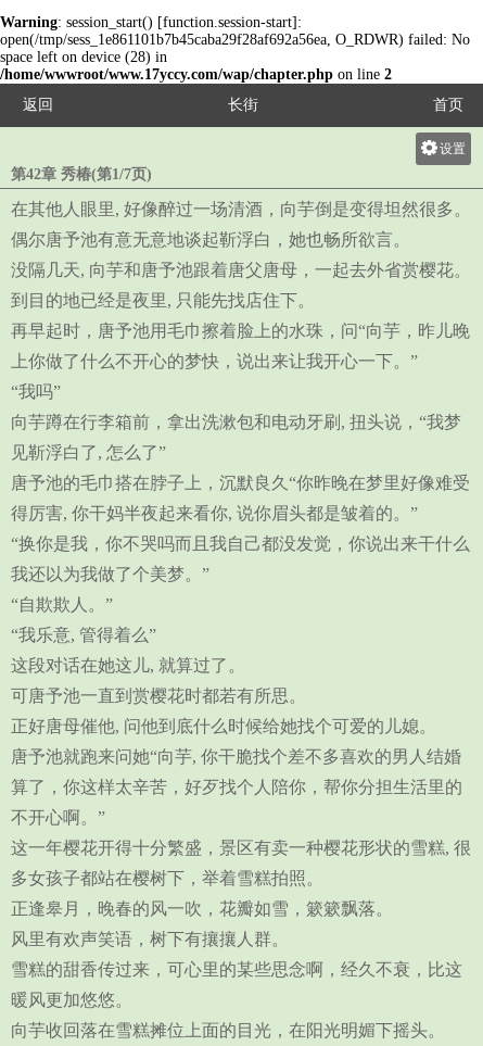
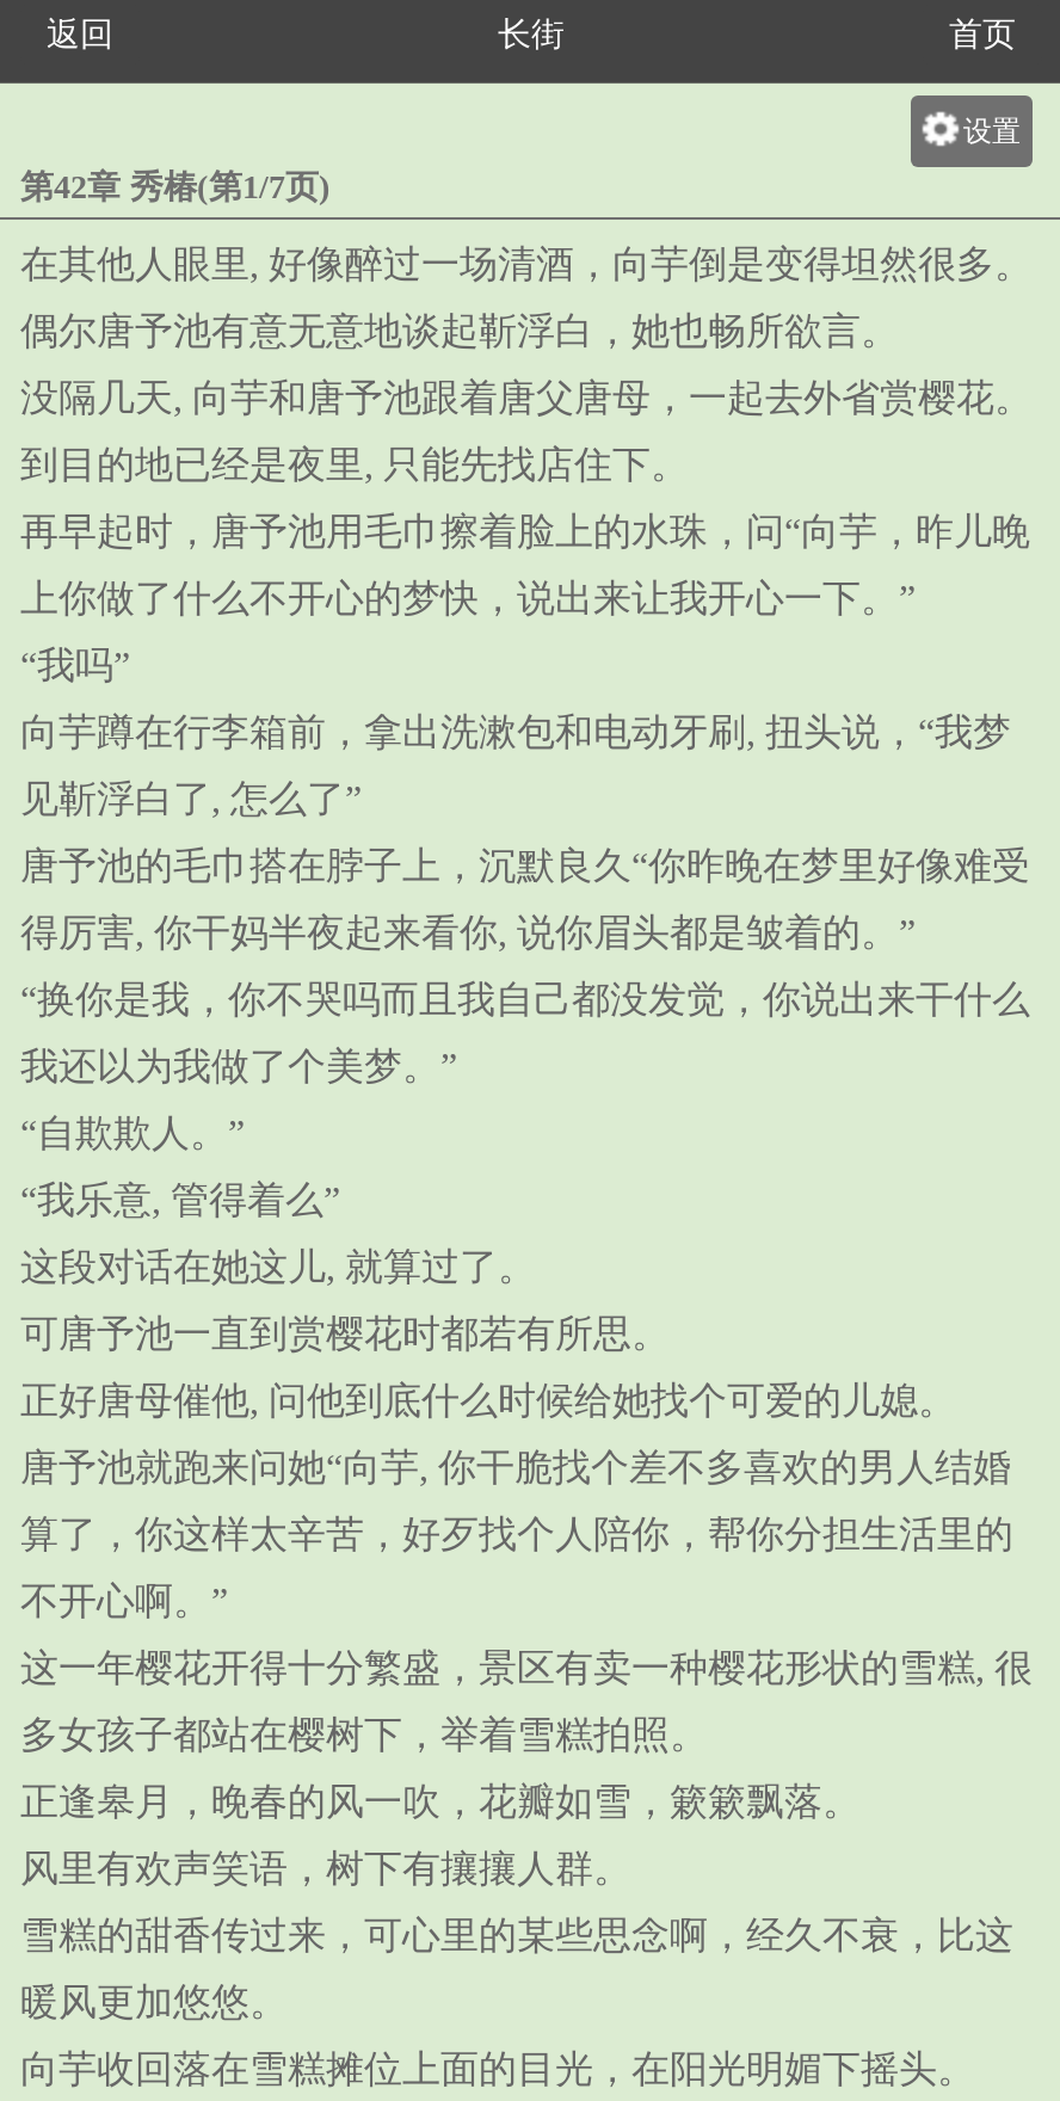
- Warning: session_start() [function.session-start]:
- open(/tmp/sess_1e861101b7b45caba29f28af692a56ea, O_RDWR) failed: No
- space left on device (28) in
- /home/wwwroot/www.17yccy.com/wap/chapter.php on line 2
